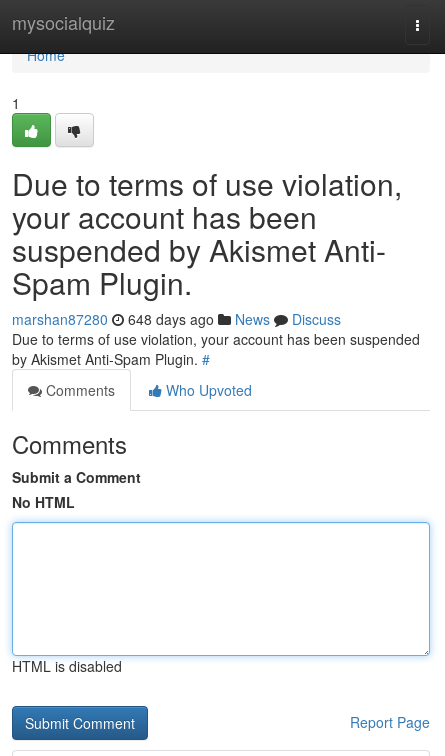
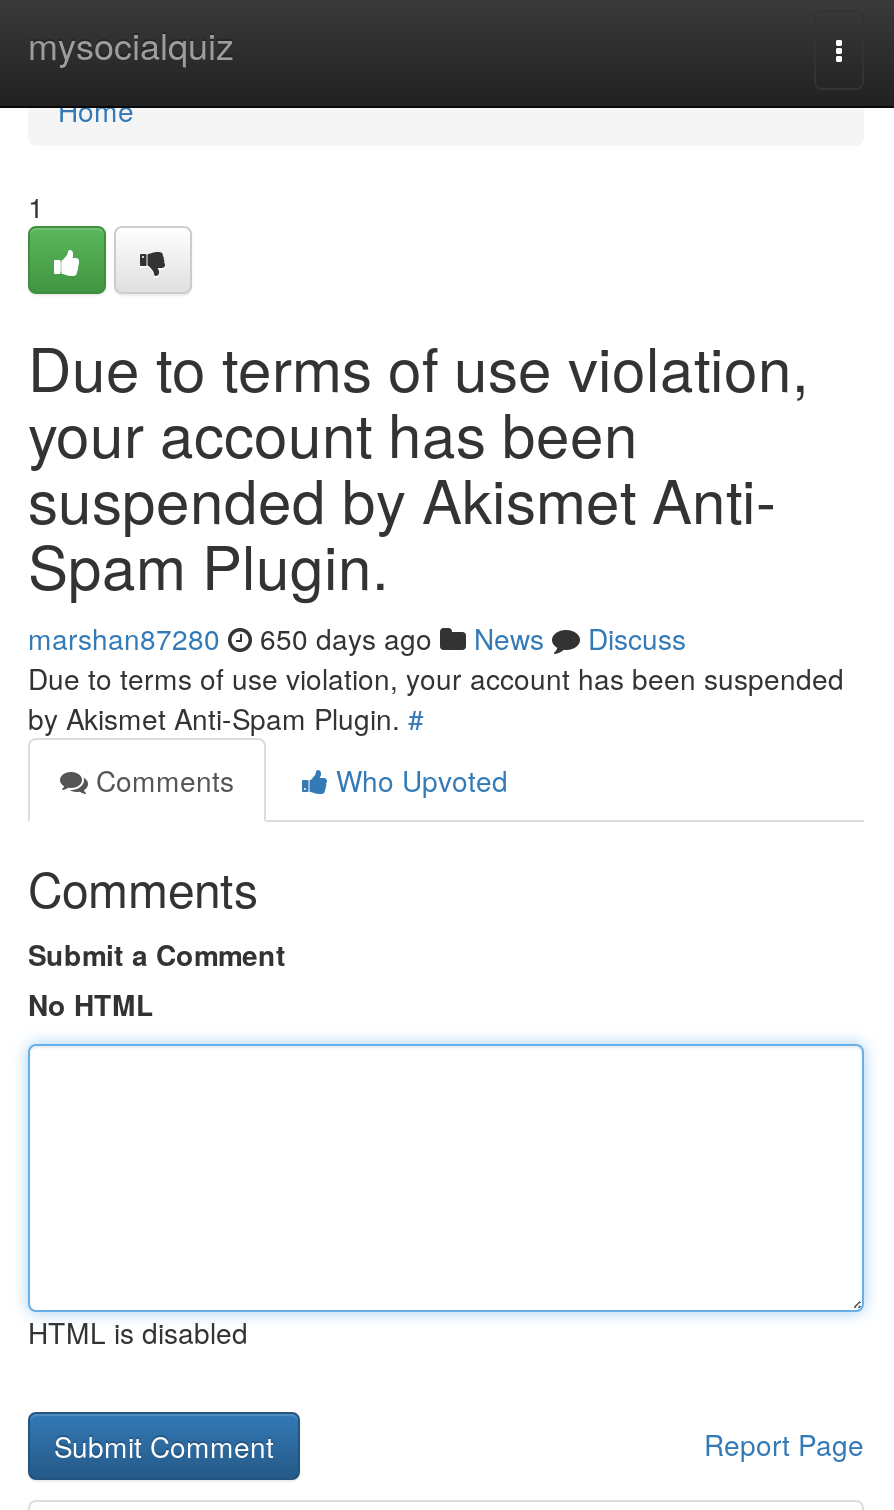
- marshan87280 648 days ago News Discuss
+ marshan87280 650 days ago News Discuss
